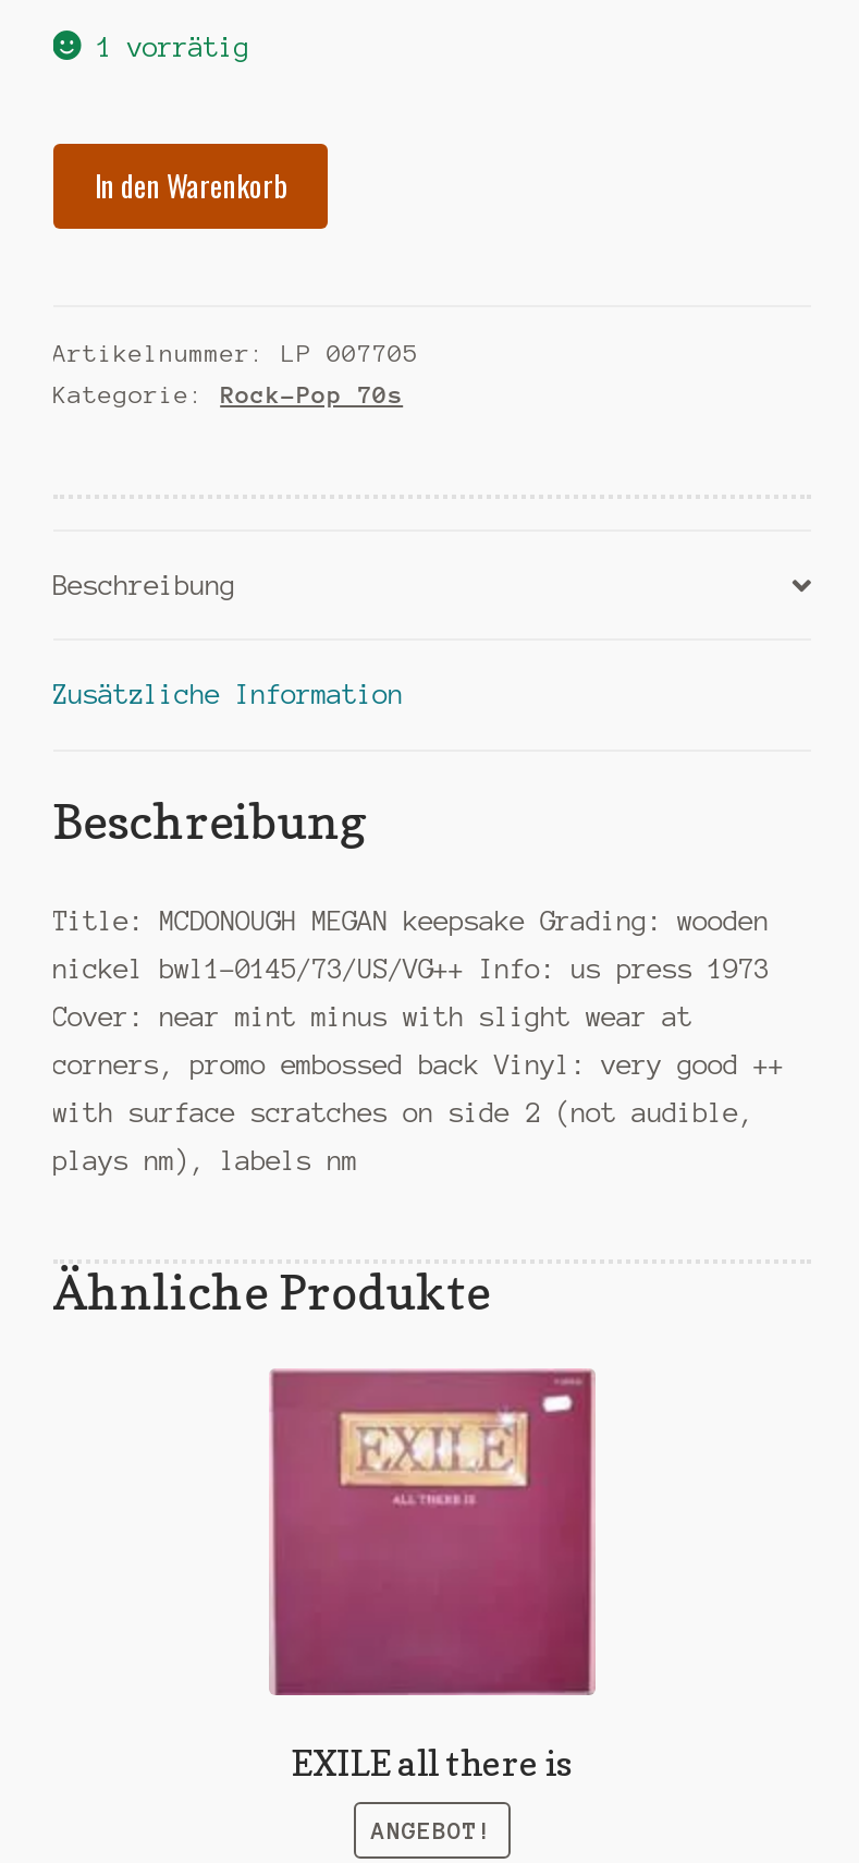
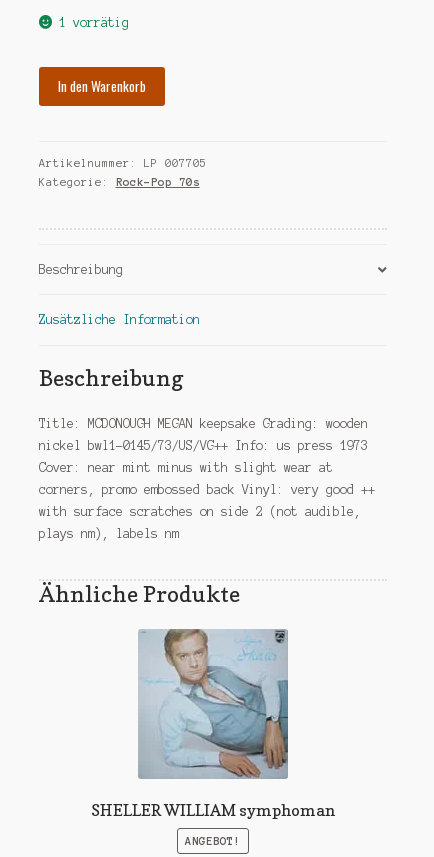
- [image]
- EXILE all there is
+ [image]
+ SHELLER WILLIAM symphoman
